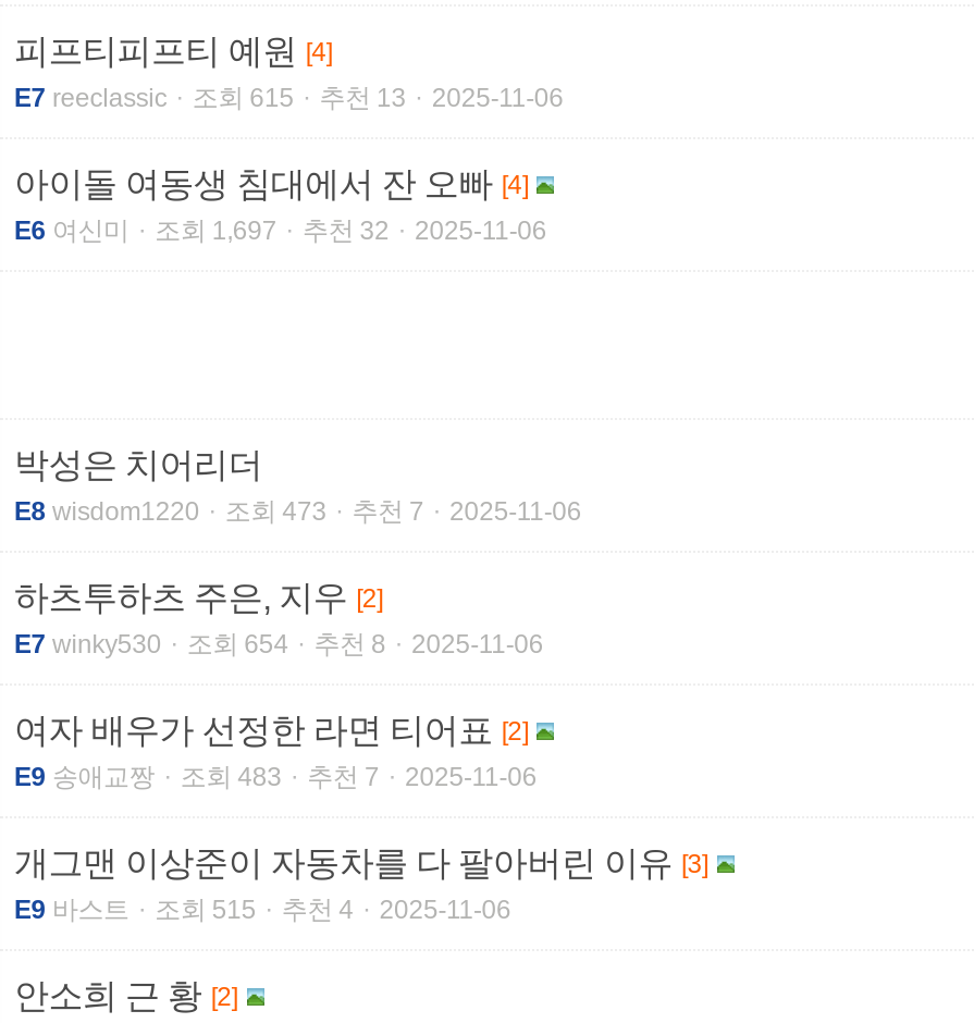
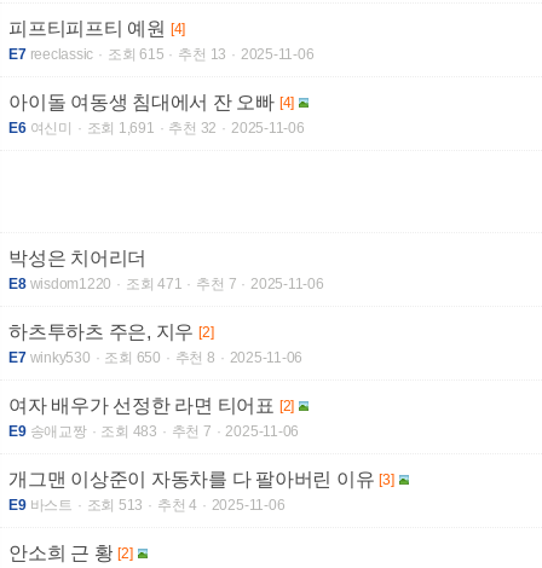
- 조회 1,697
+ 조회 1,691

- E8 wisdom1220 조회 473 추천 7 2025-11-06
+ E8 wisdom1220 조회 471 추천 7 2025-11-06

- E7 winky530 조회 654 추천 8 2025-11-06
+ E7 winky530 조회 650 추천 8 2025-11-06

- 조회 515
+ 조회 513
